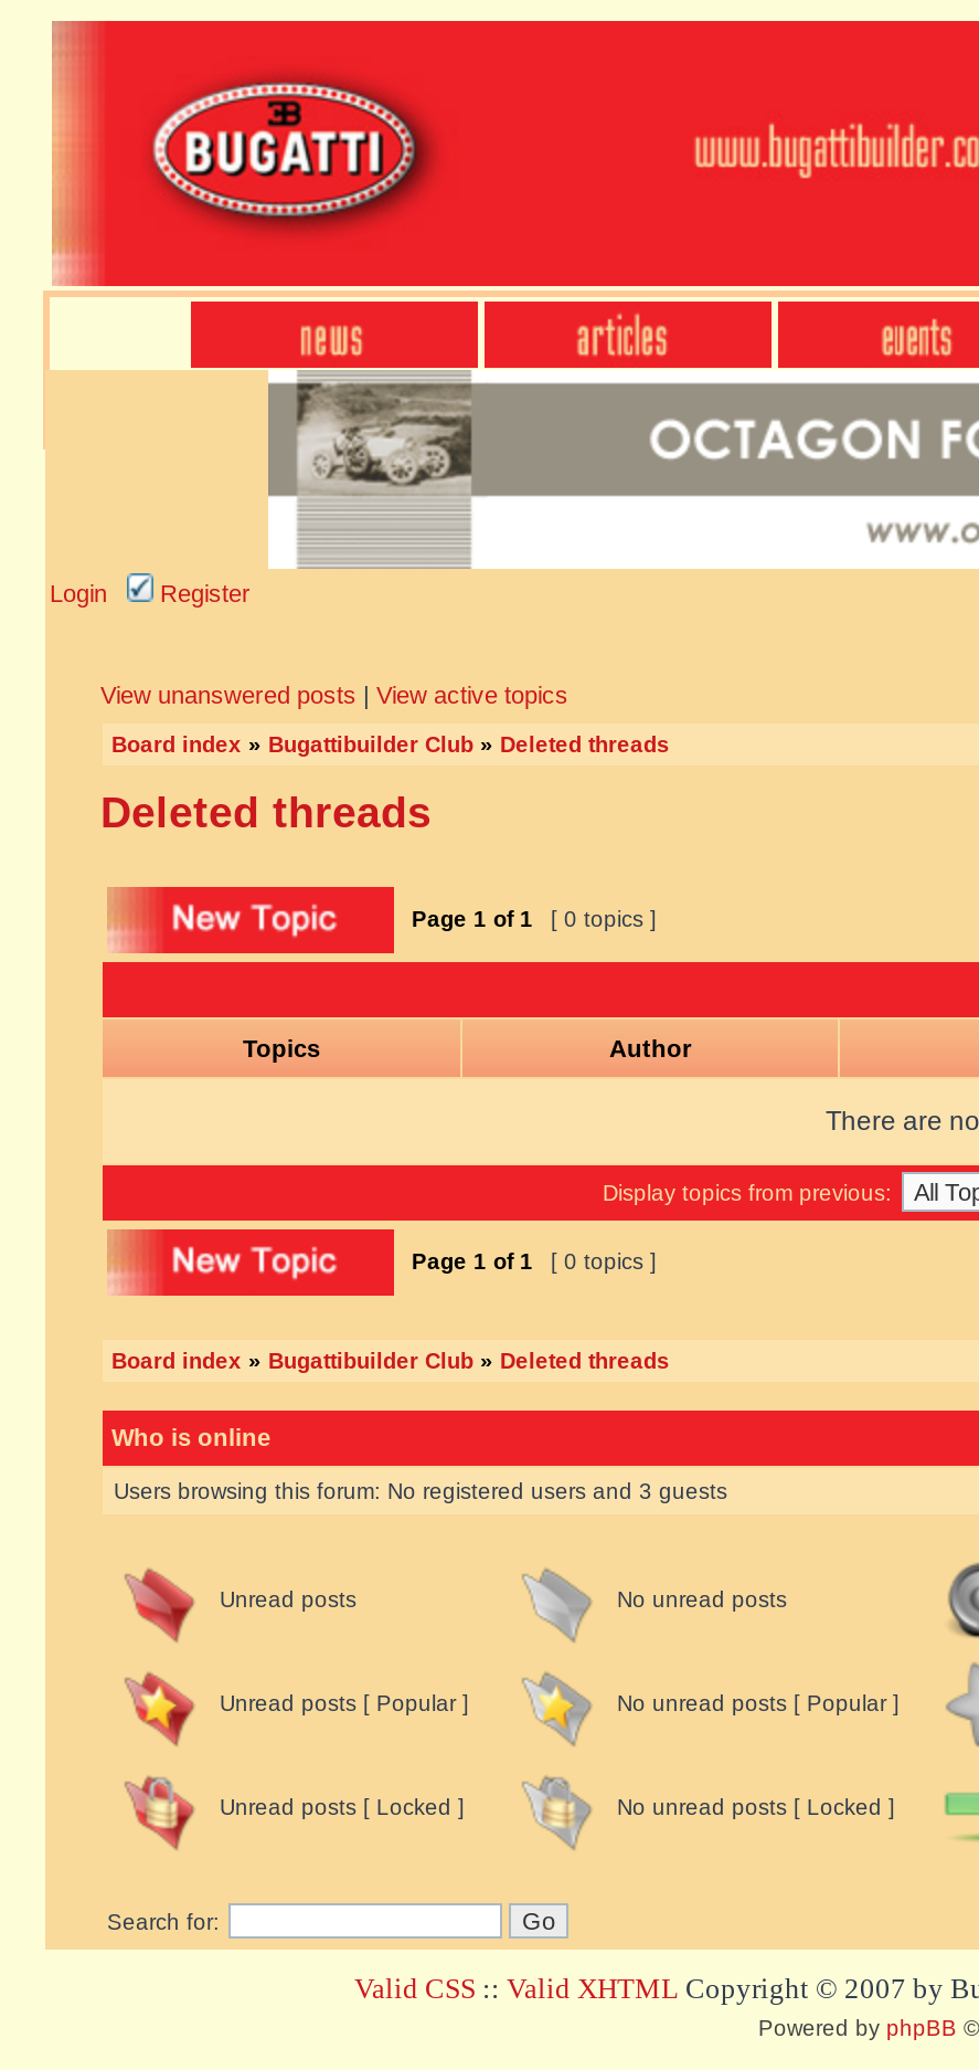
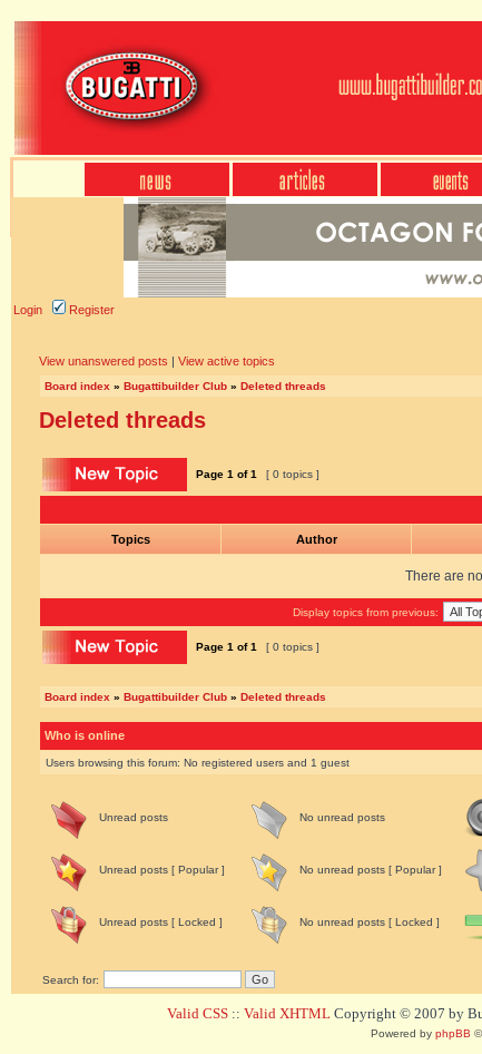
- Users browsing this forum: No registered users and 3 guests
+ Users browsing this forum: No registered users and 1 guest
